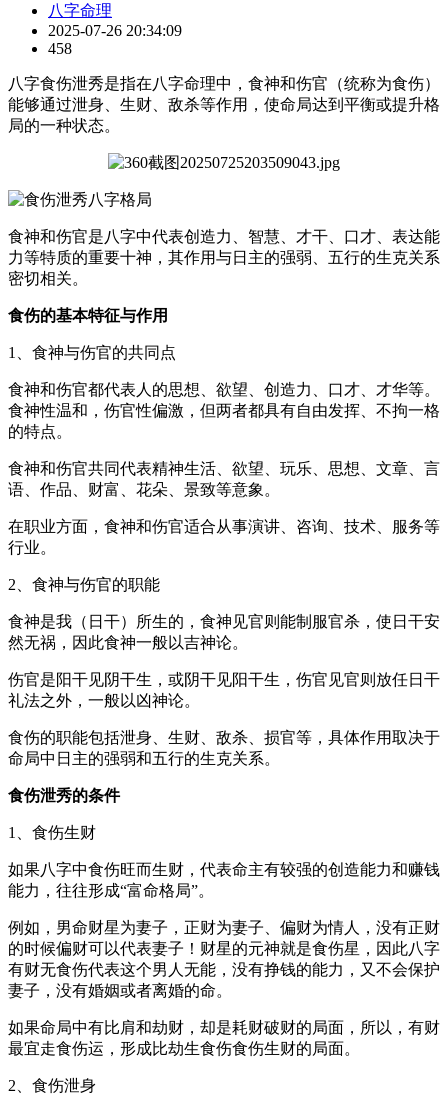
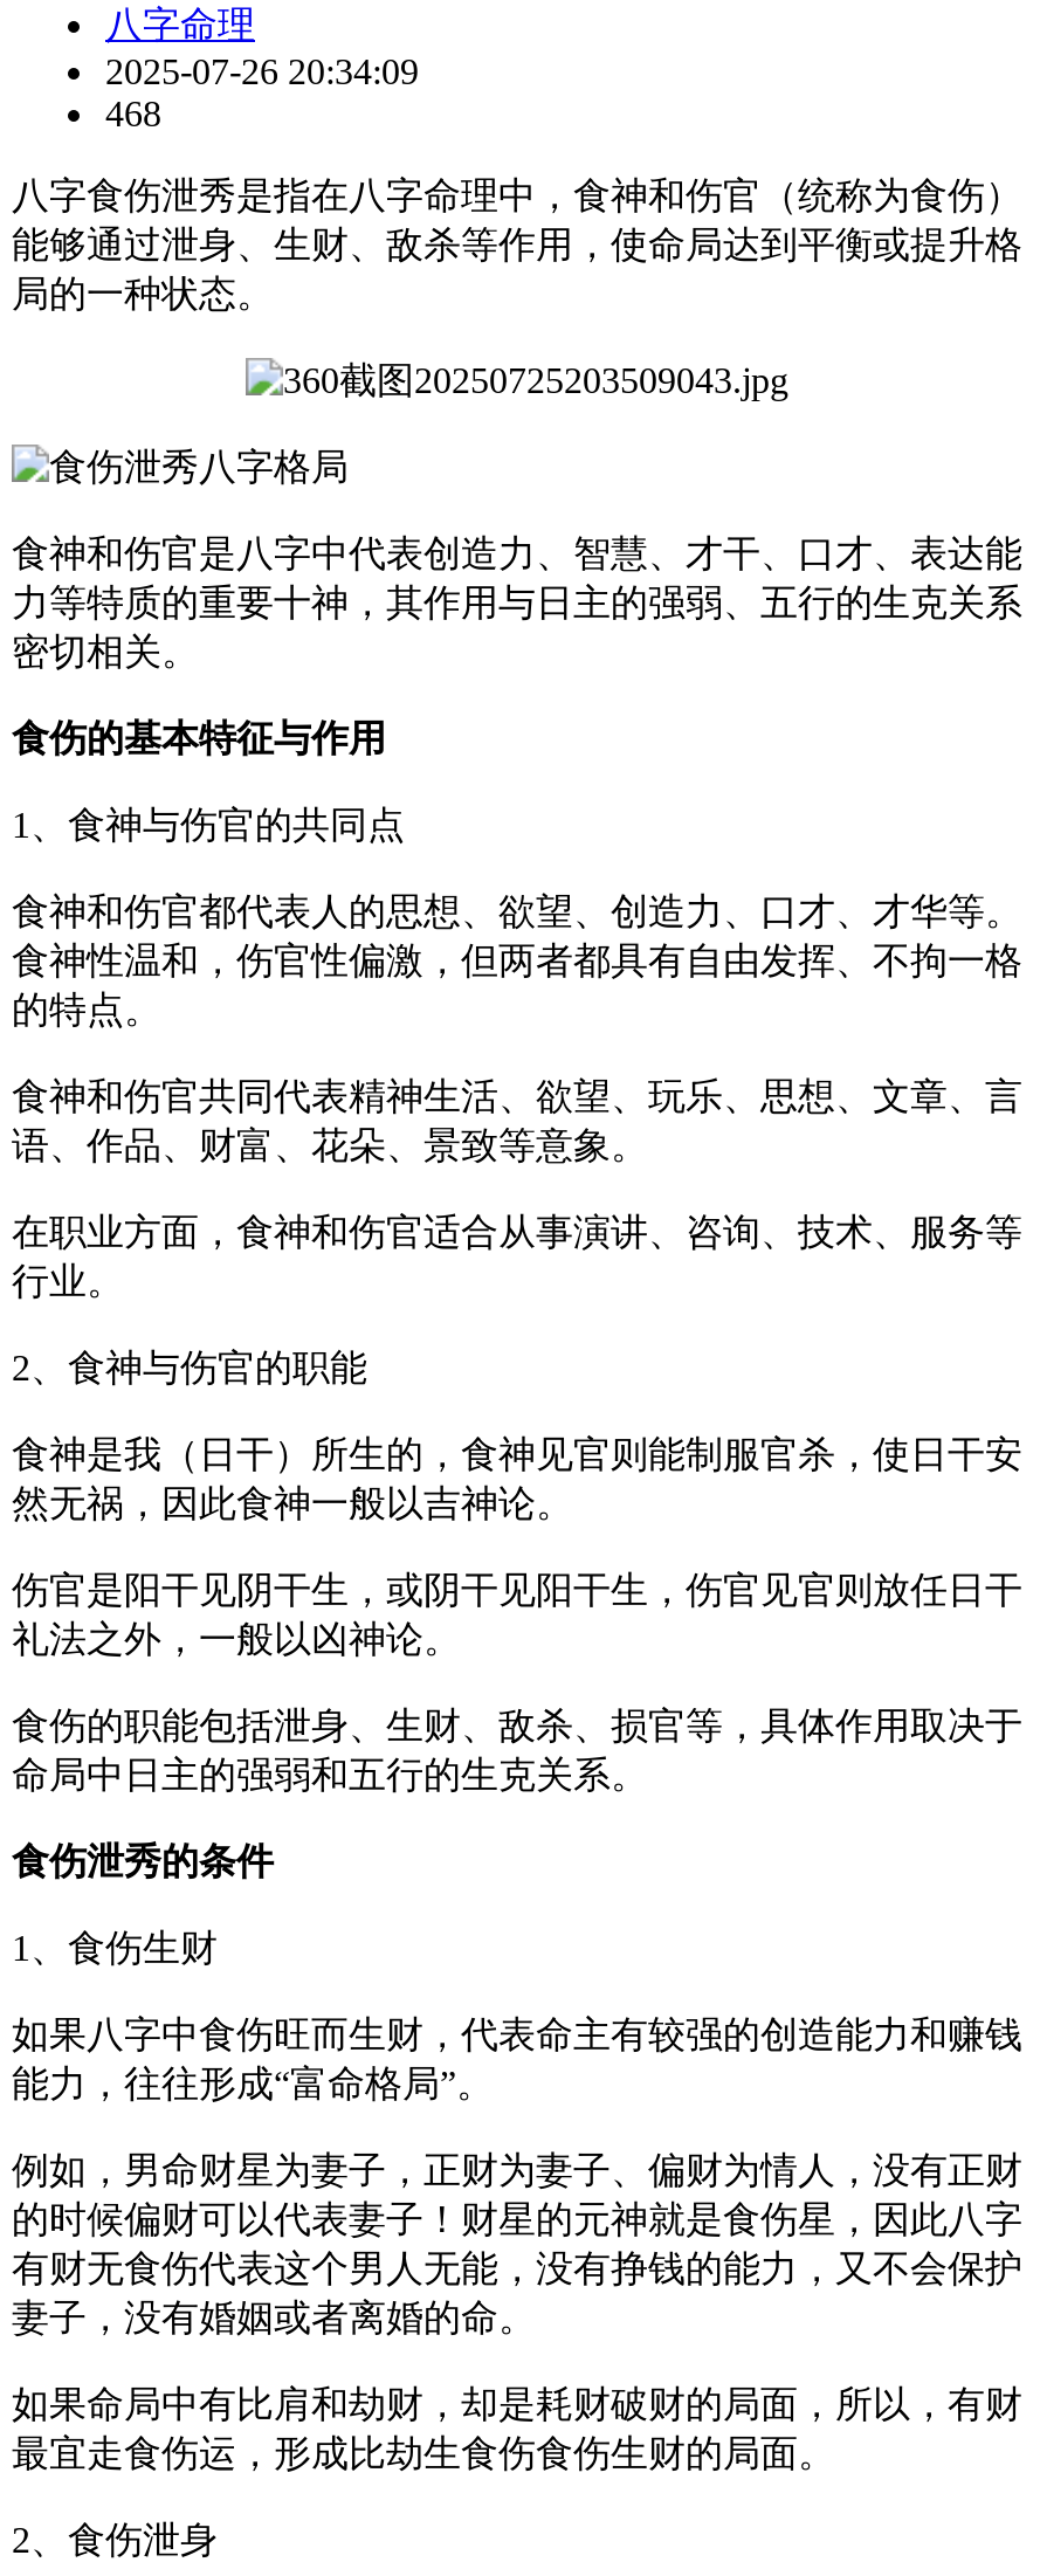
- 458
+ 468
